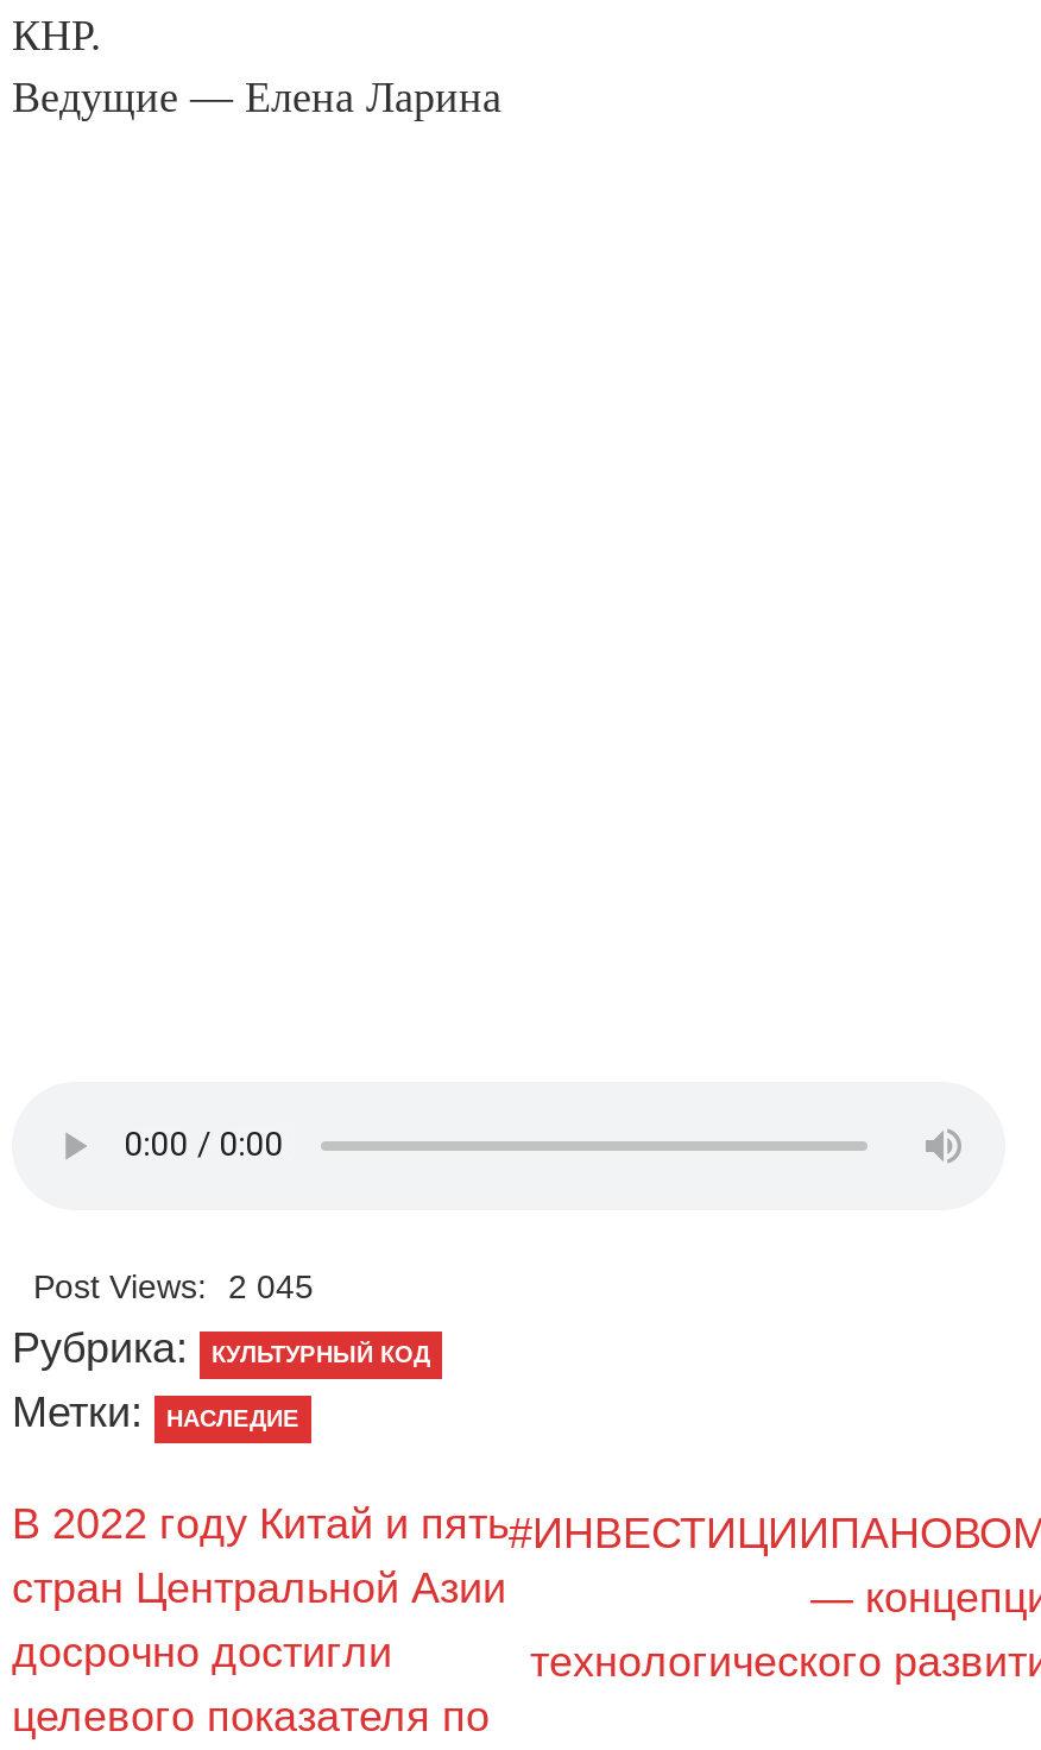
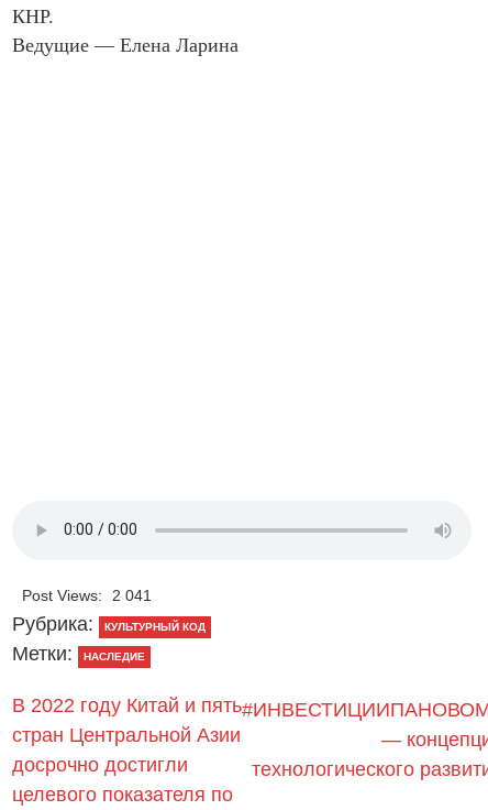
- Post Views: 2 045
+ Post Views: 2 041
